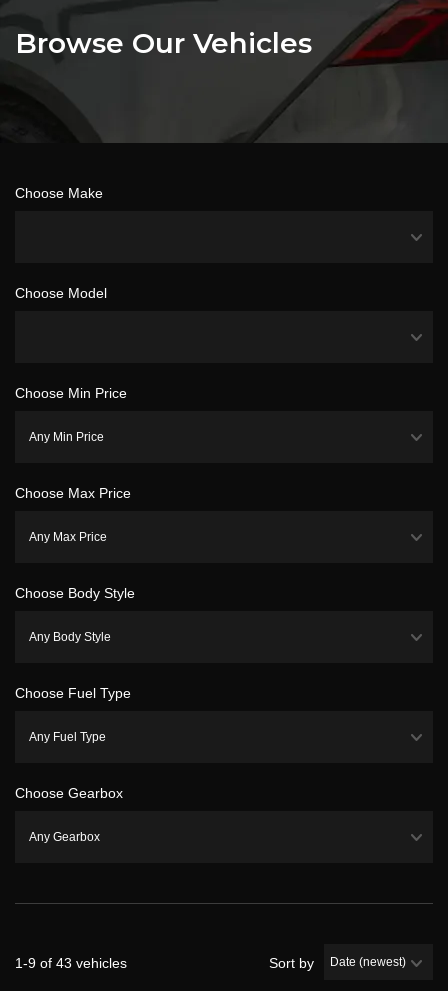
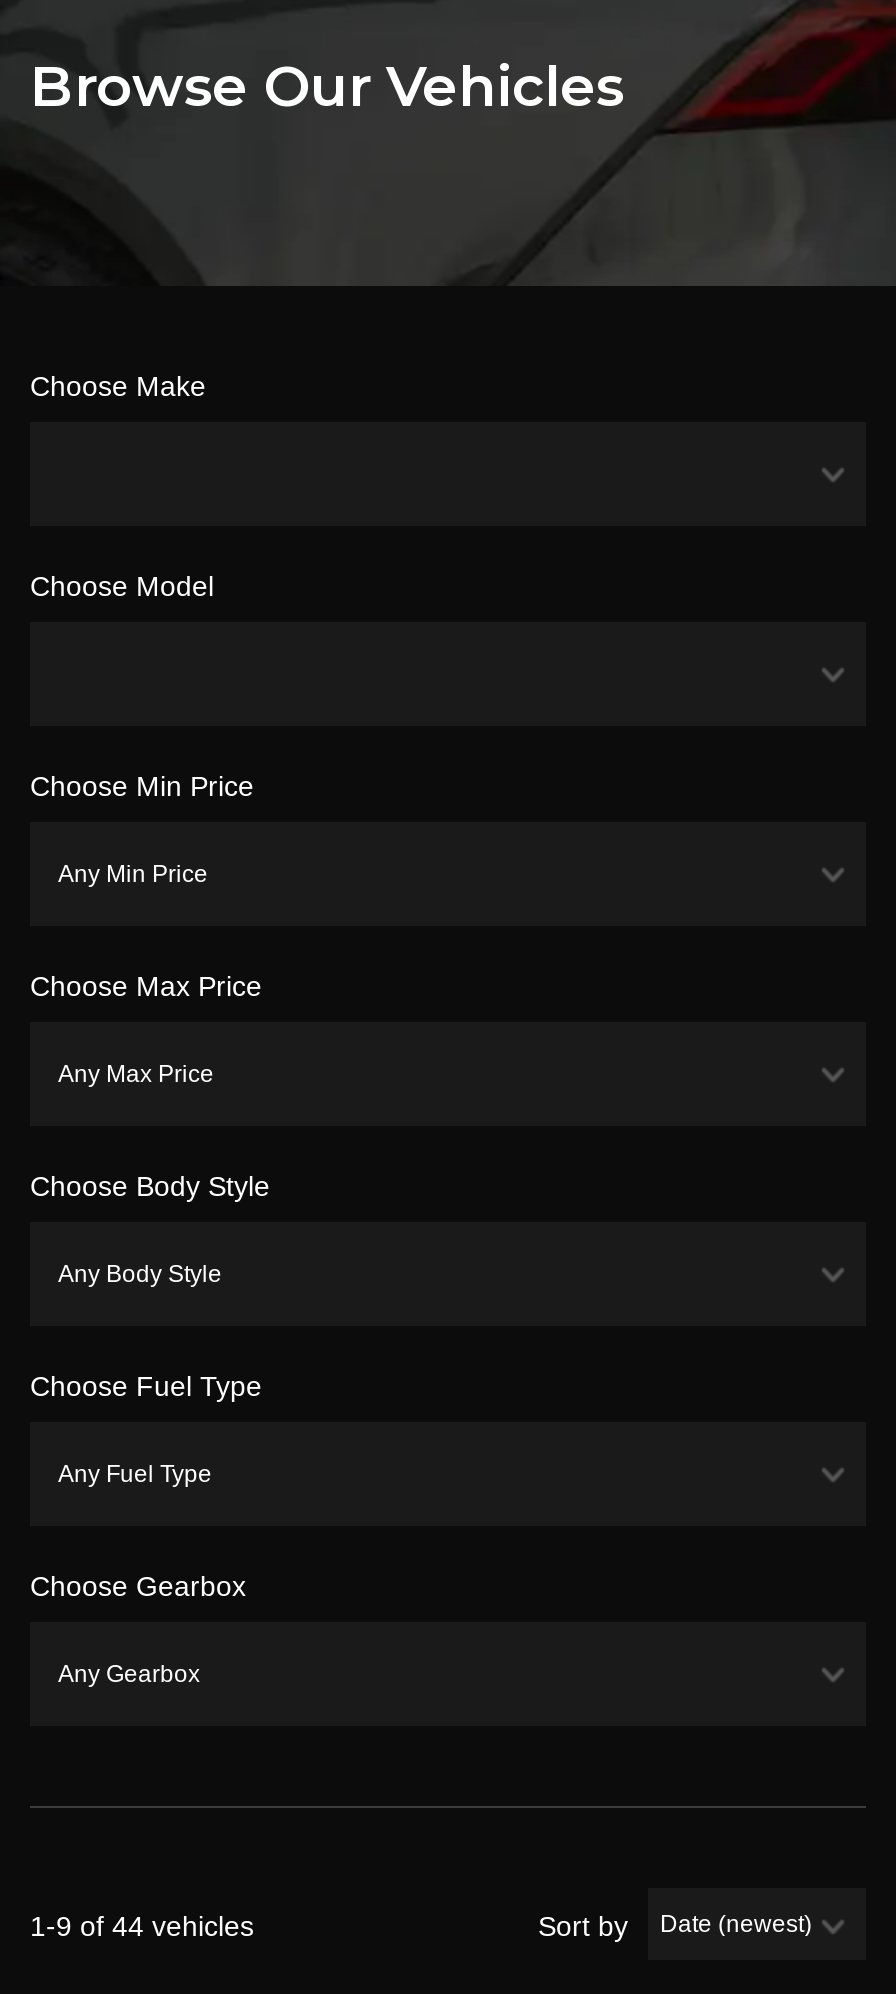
- 1-9 of 43 vehicles
+ 1-9 of 44 vehicles
